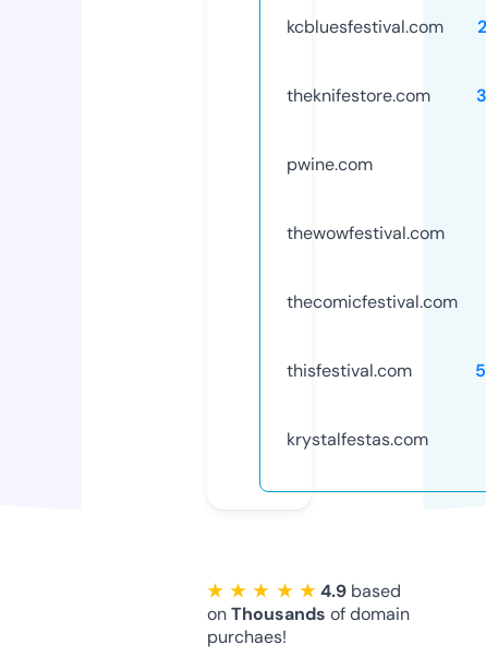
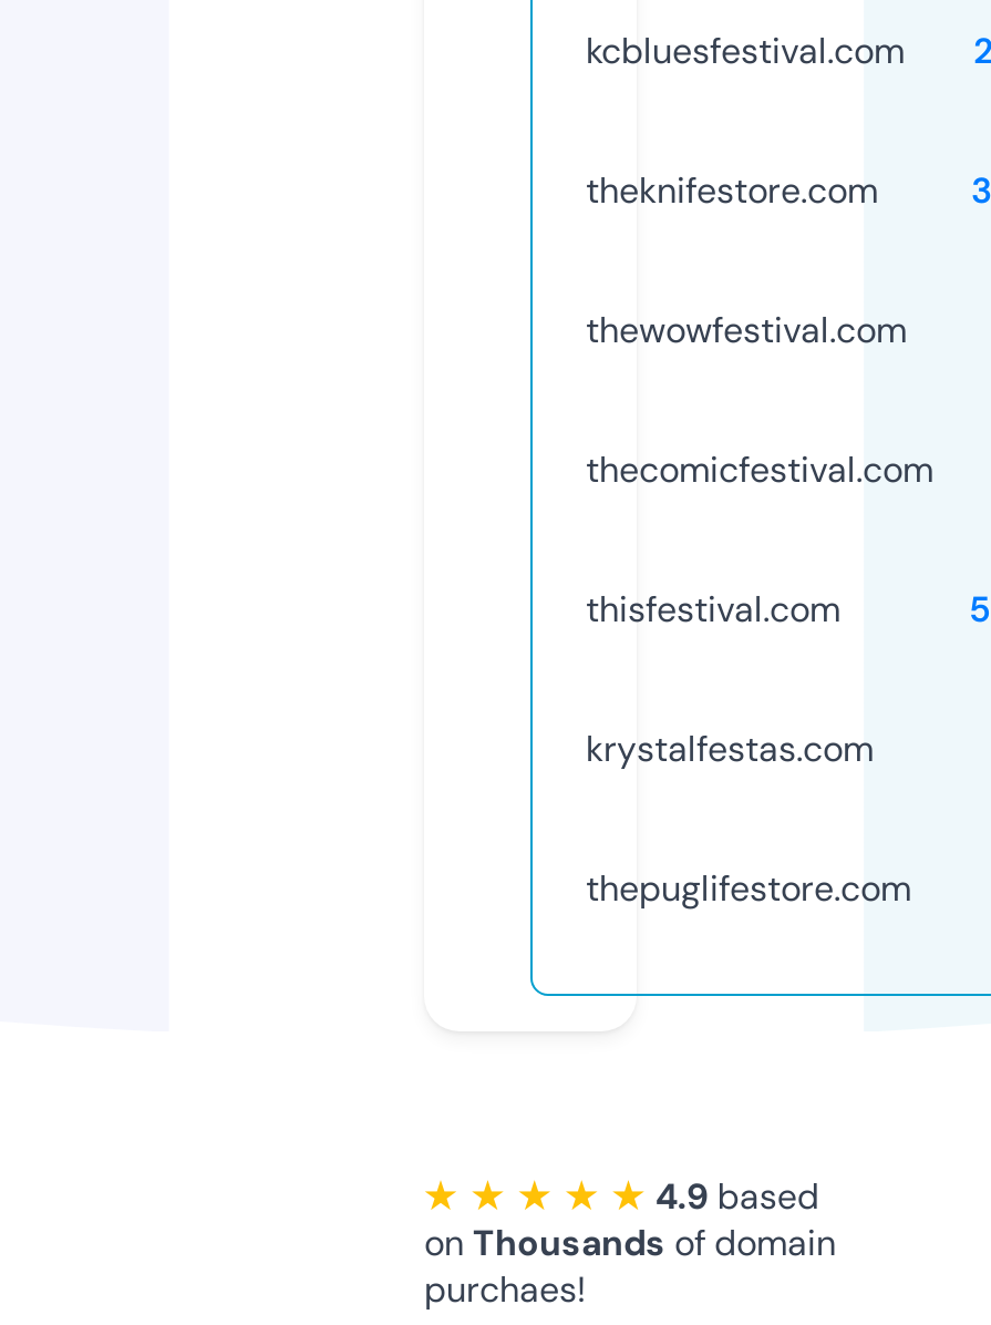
- pwine.com

moved up: thewowfestival.com | thecomicfestival.com | thisfestival.com | krystalfestas.com

+ thepuglifestore.com
